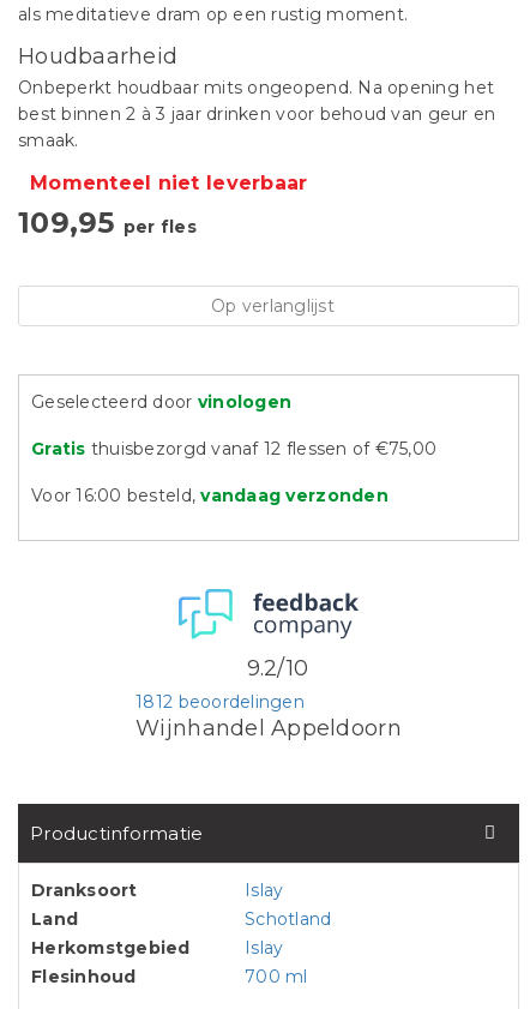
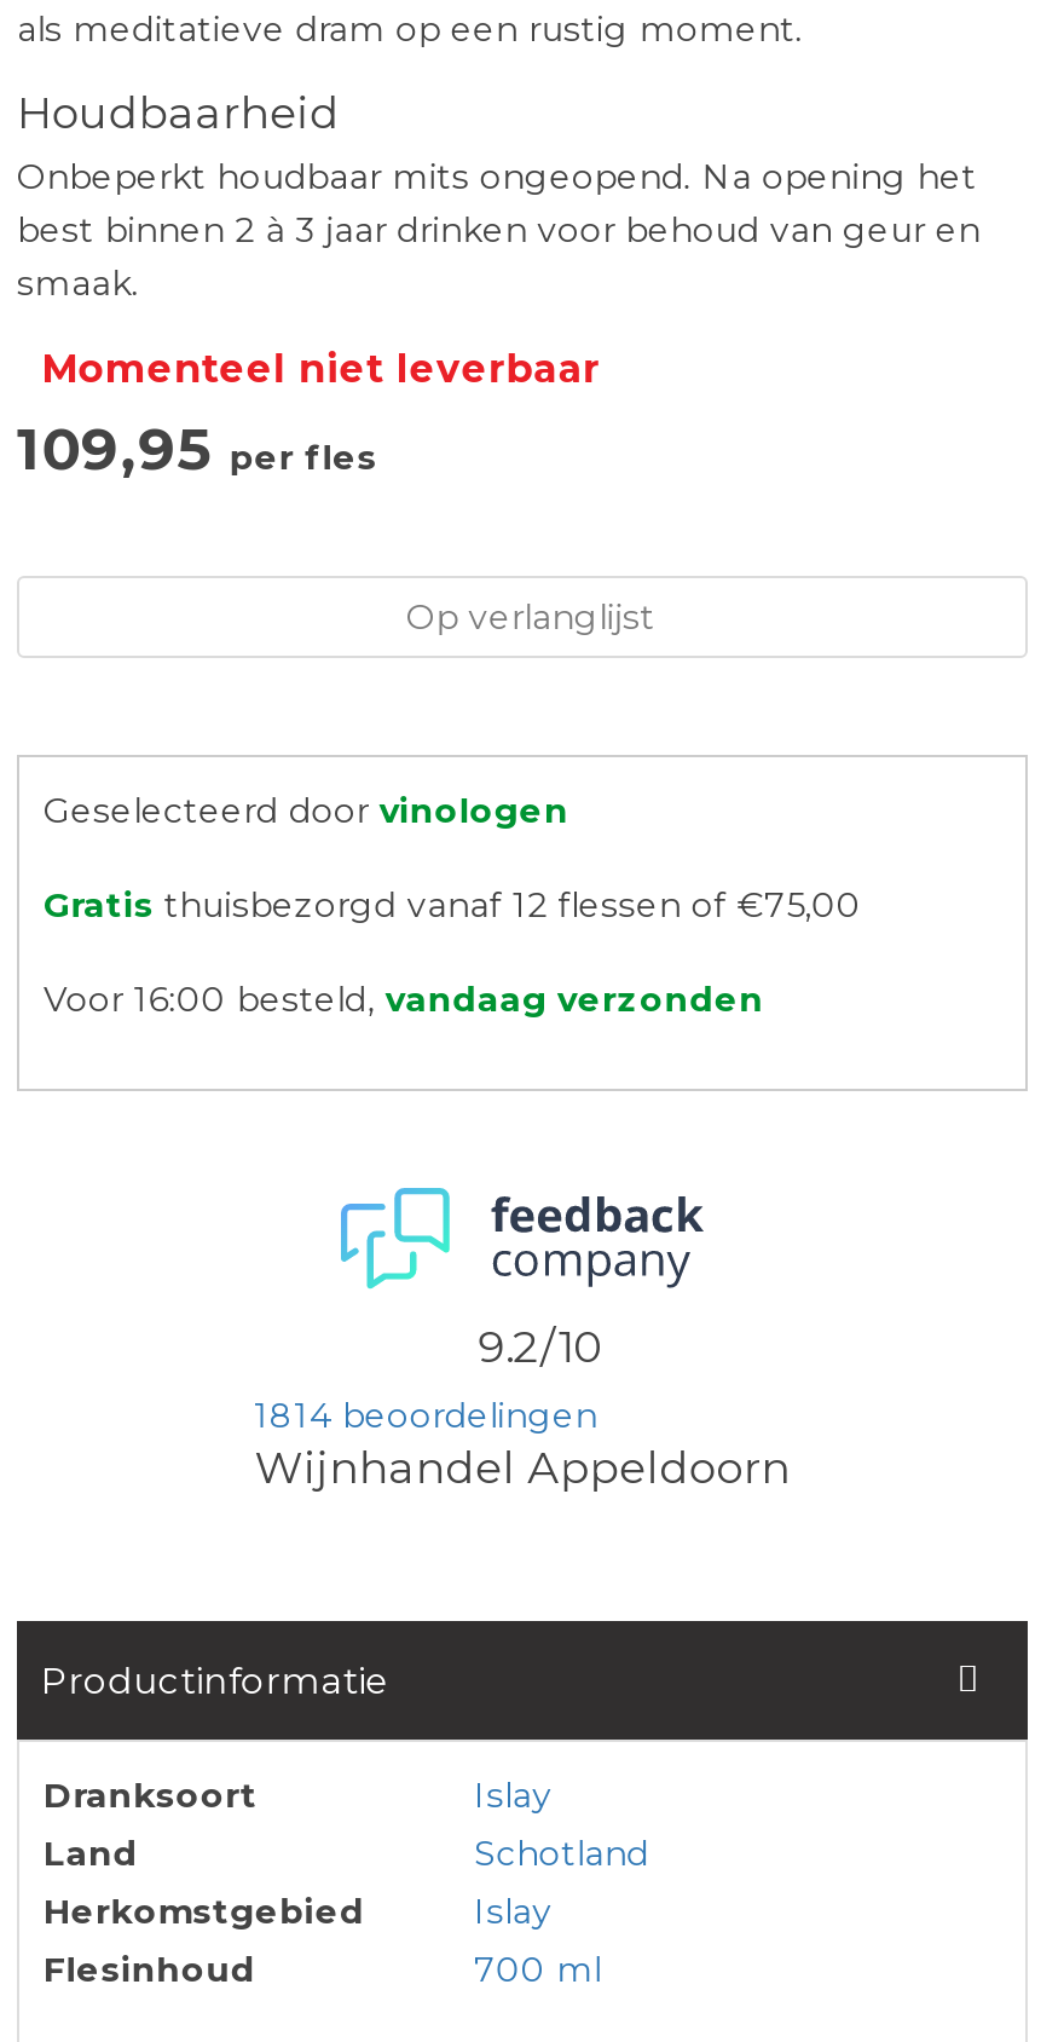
- 1812 beoordelingen
+ 1814 beoordelingen
